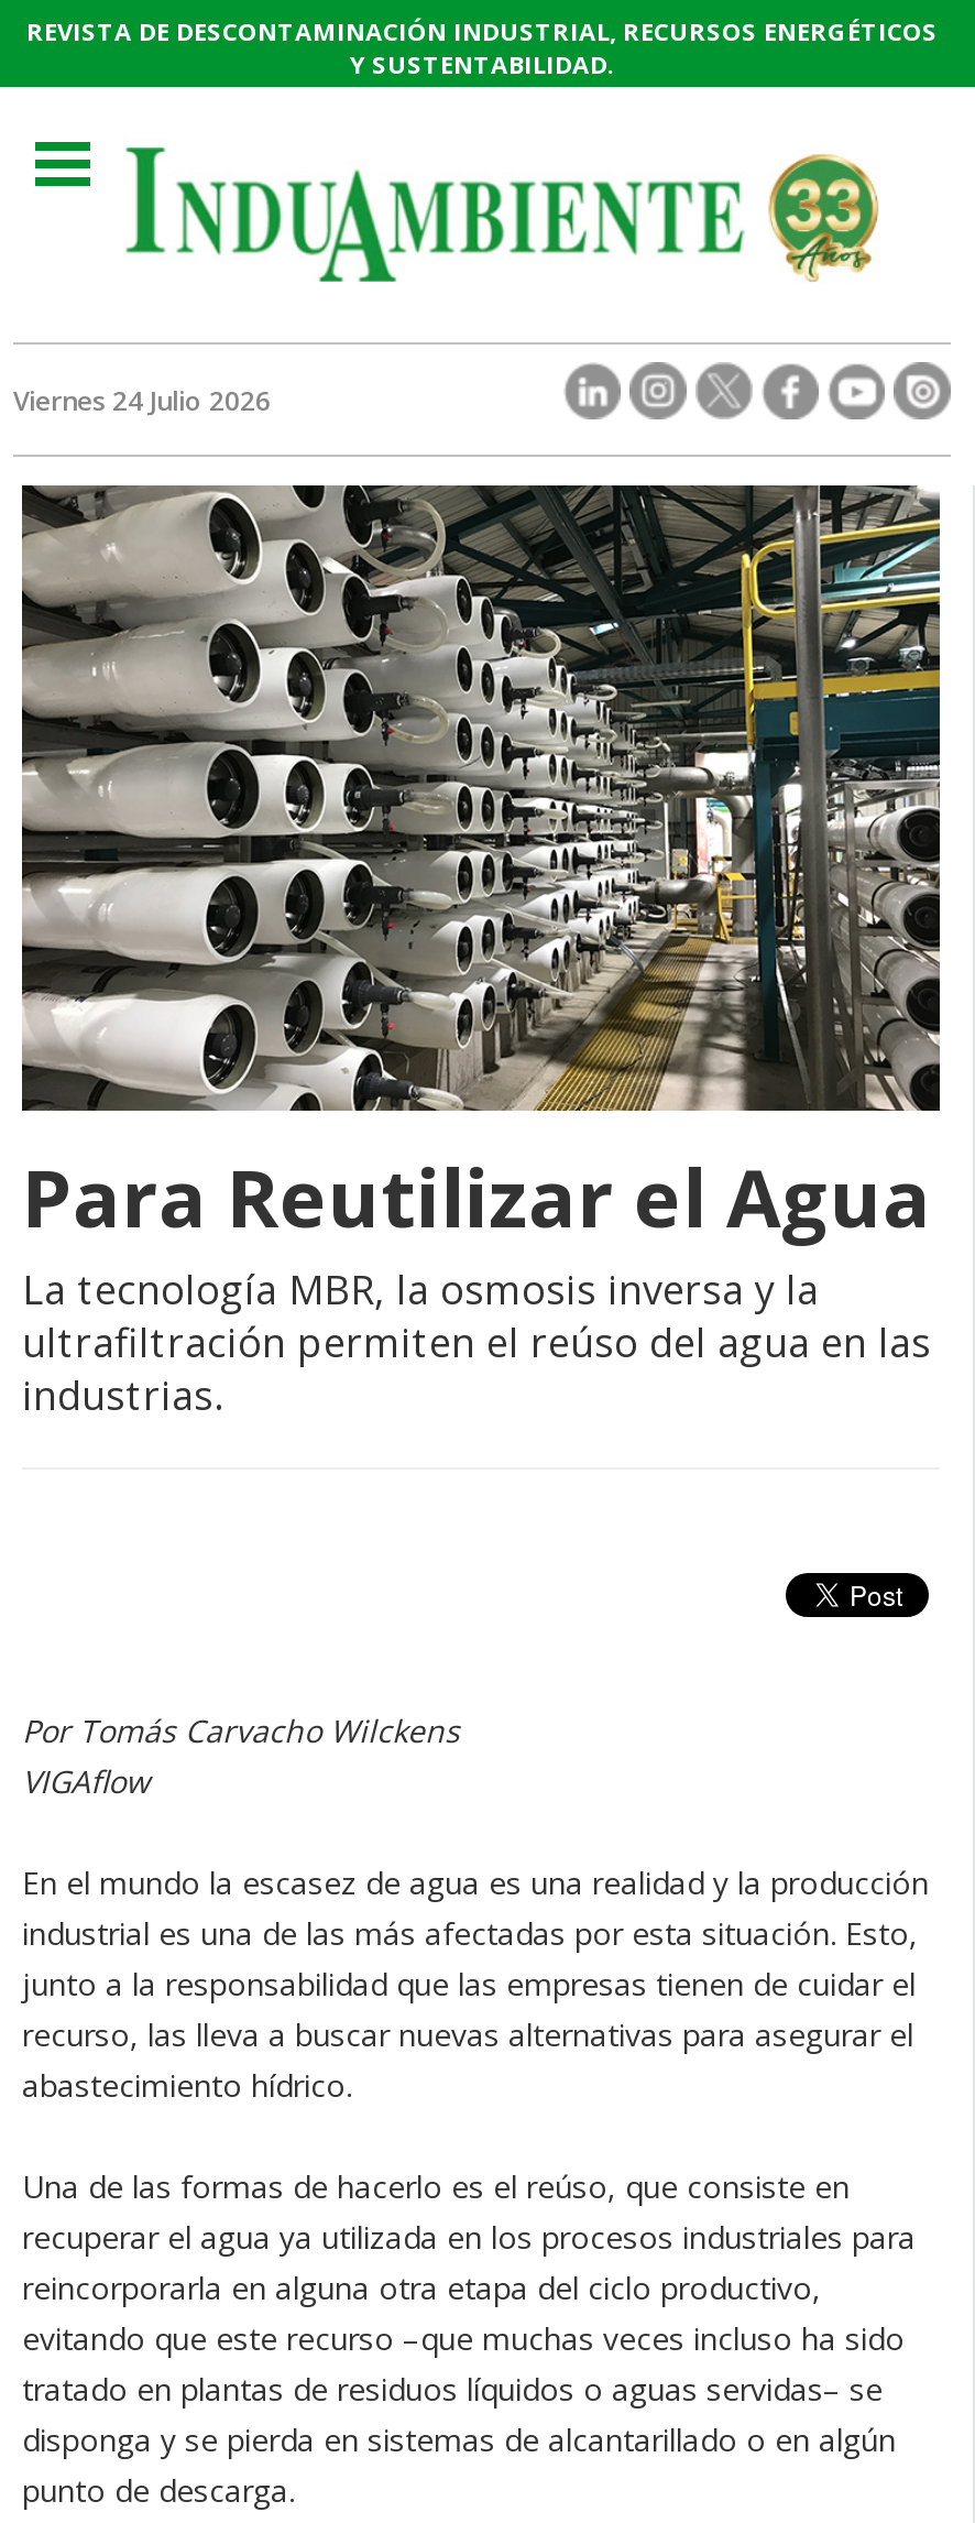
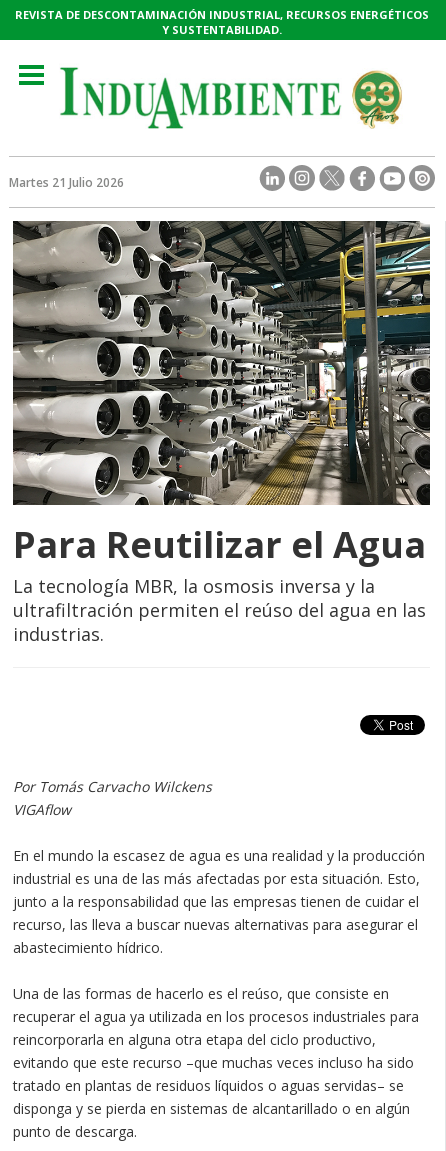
- Viernes 24 Julio 2026
+ Martes 21 Julio 2026
